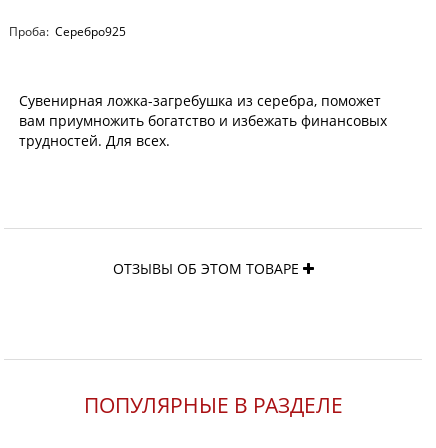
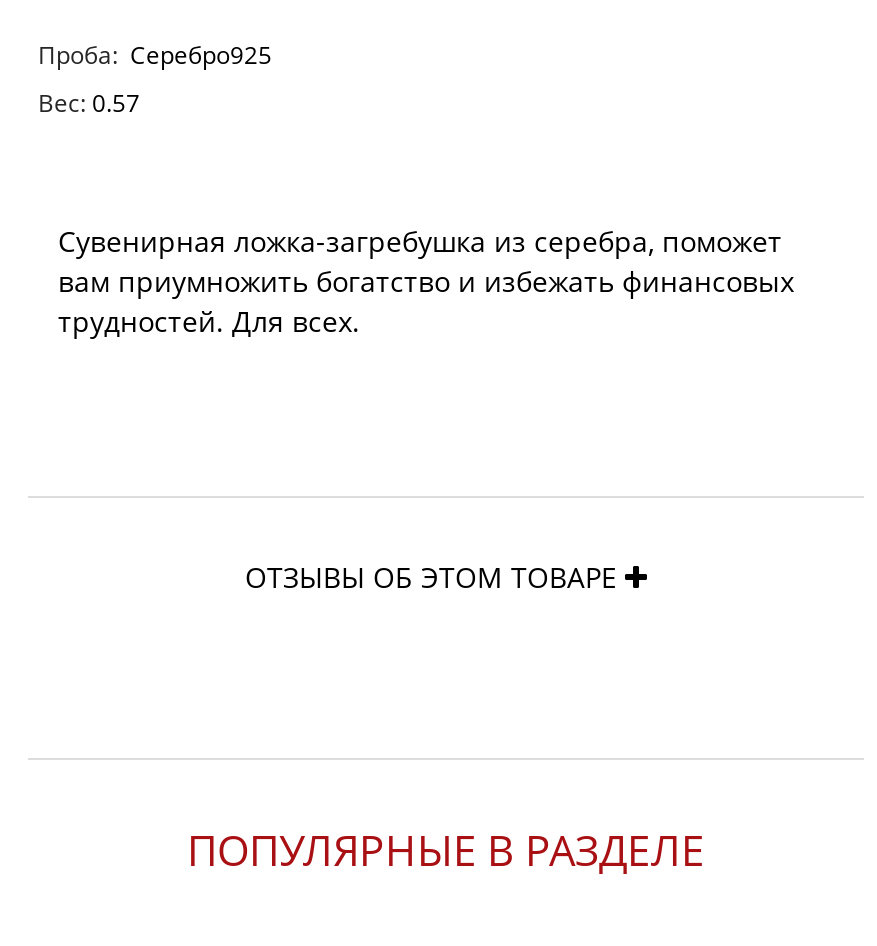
+ Вес: 0.57
